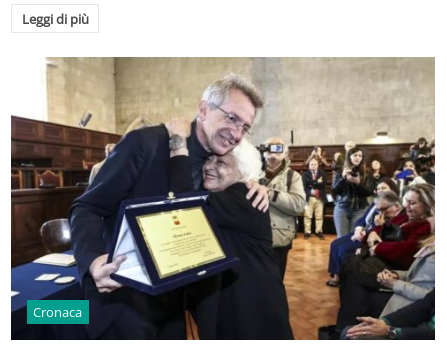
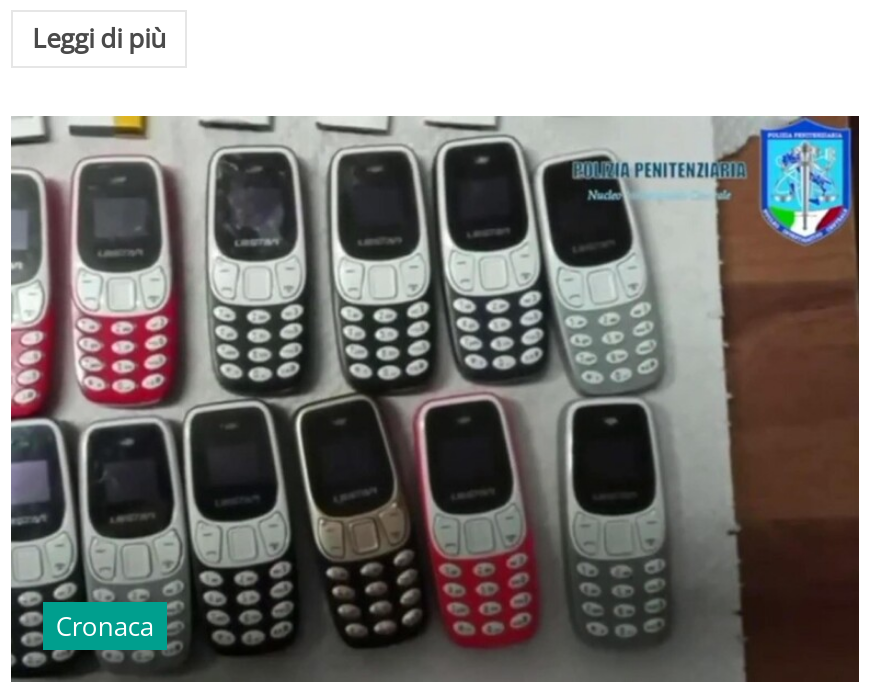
- [image]
+ [image]
